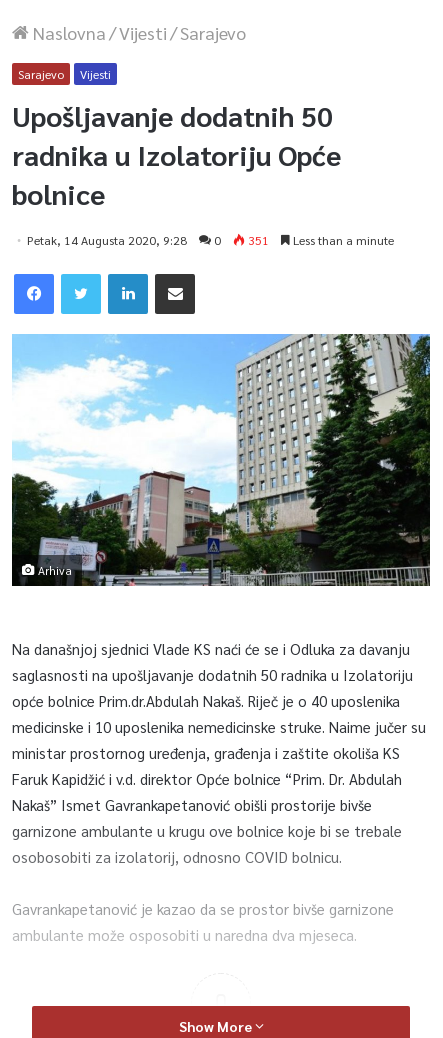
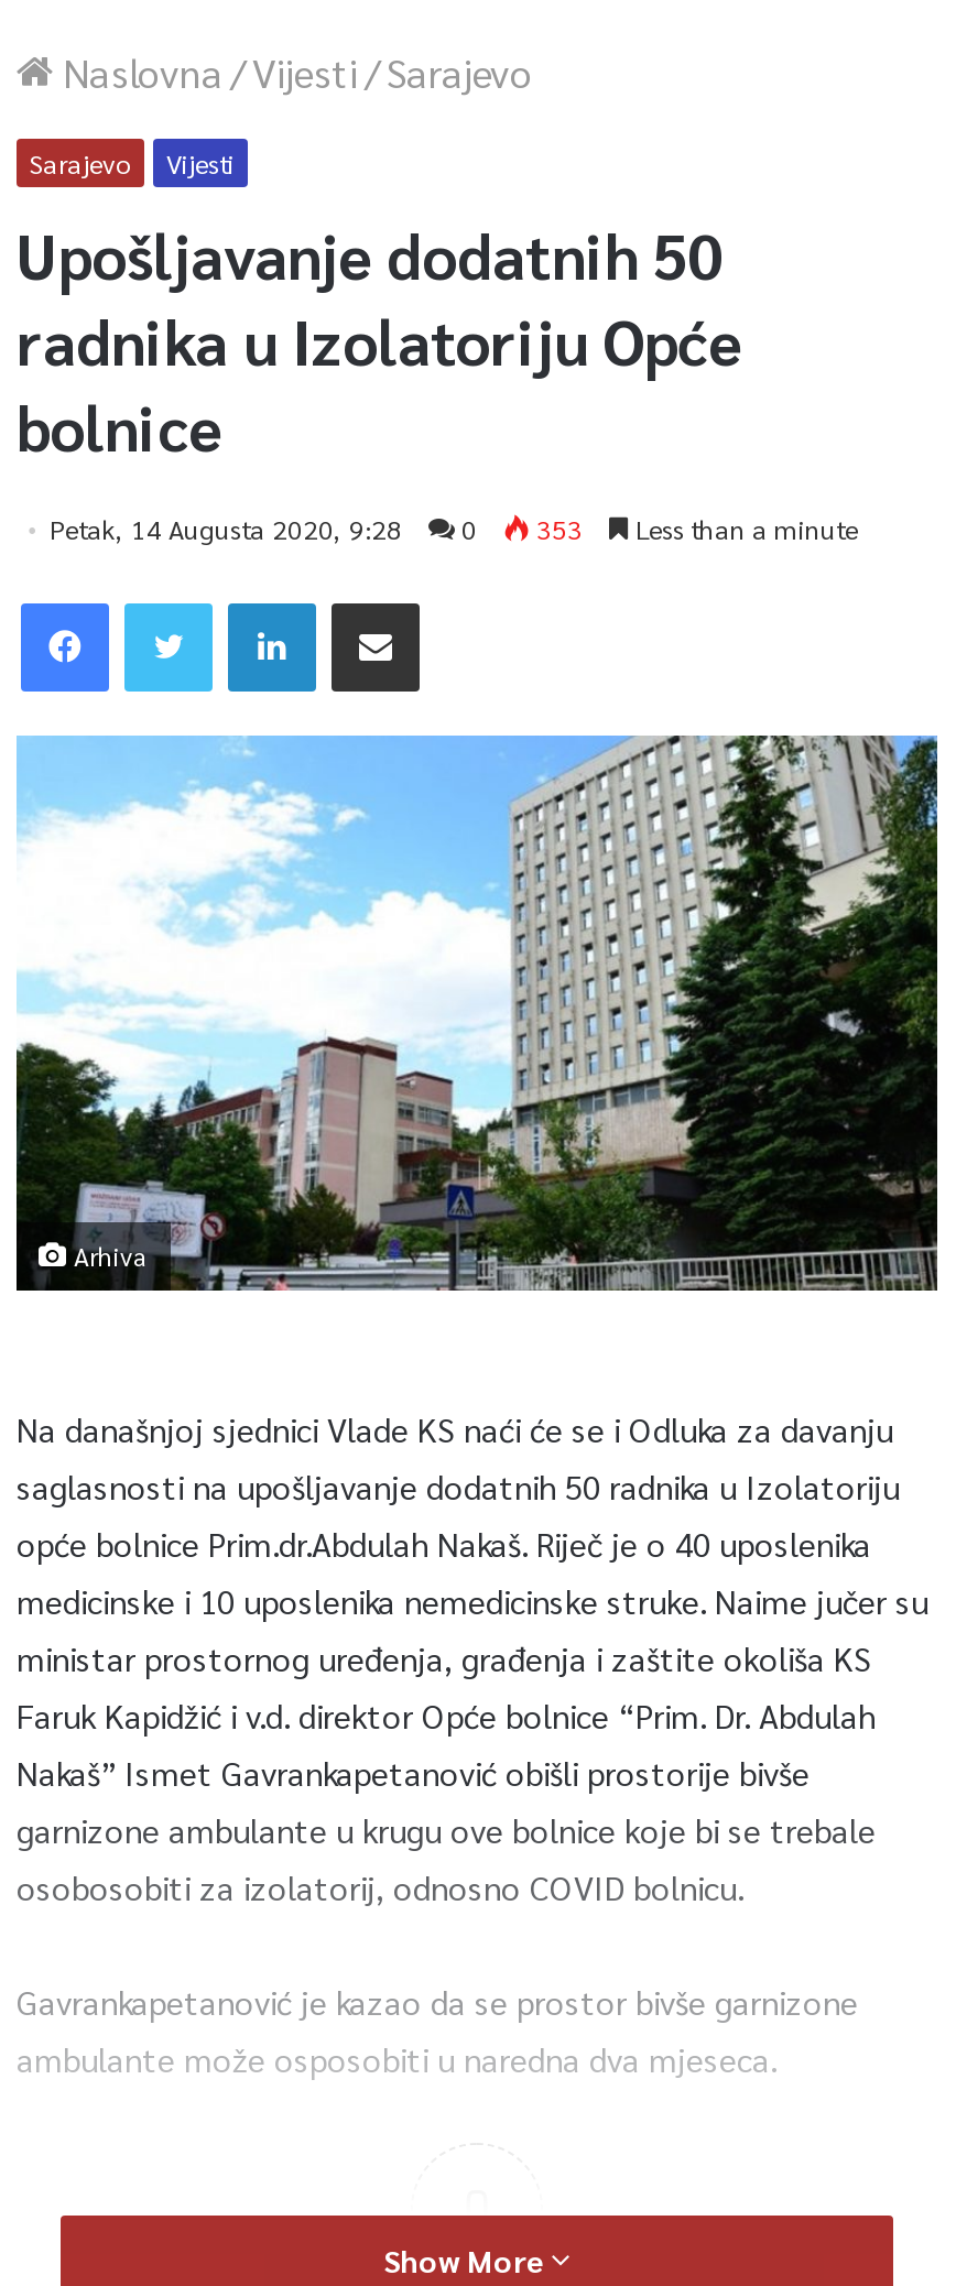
- Petak, 14 Augusta 2020, 9:28 0 351 Less than a minute
+ Petak, 14 Augusta 2020, 9:28 0 353 Less than a minute
